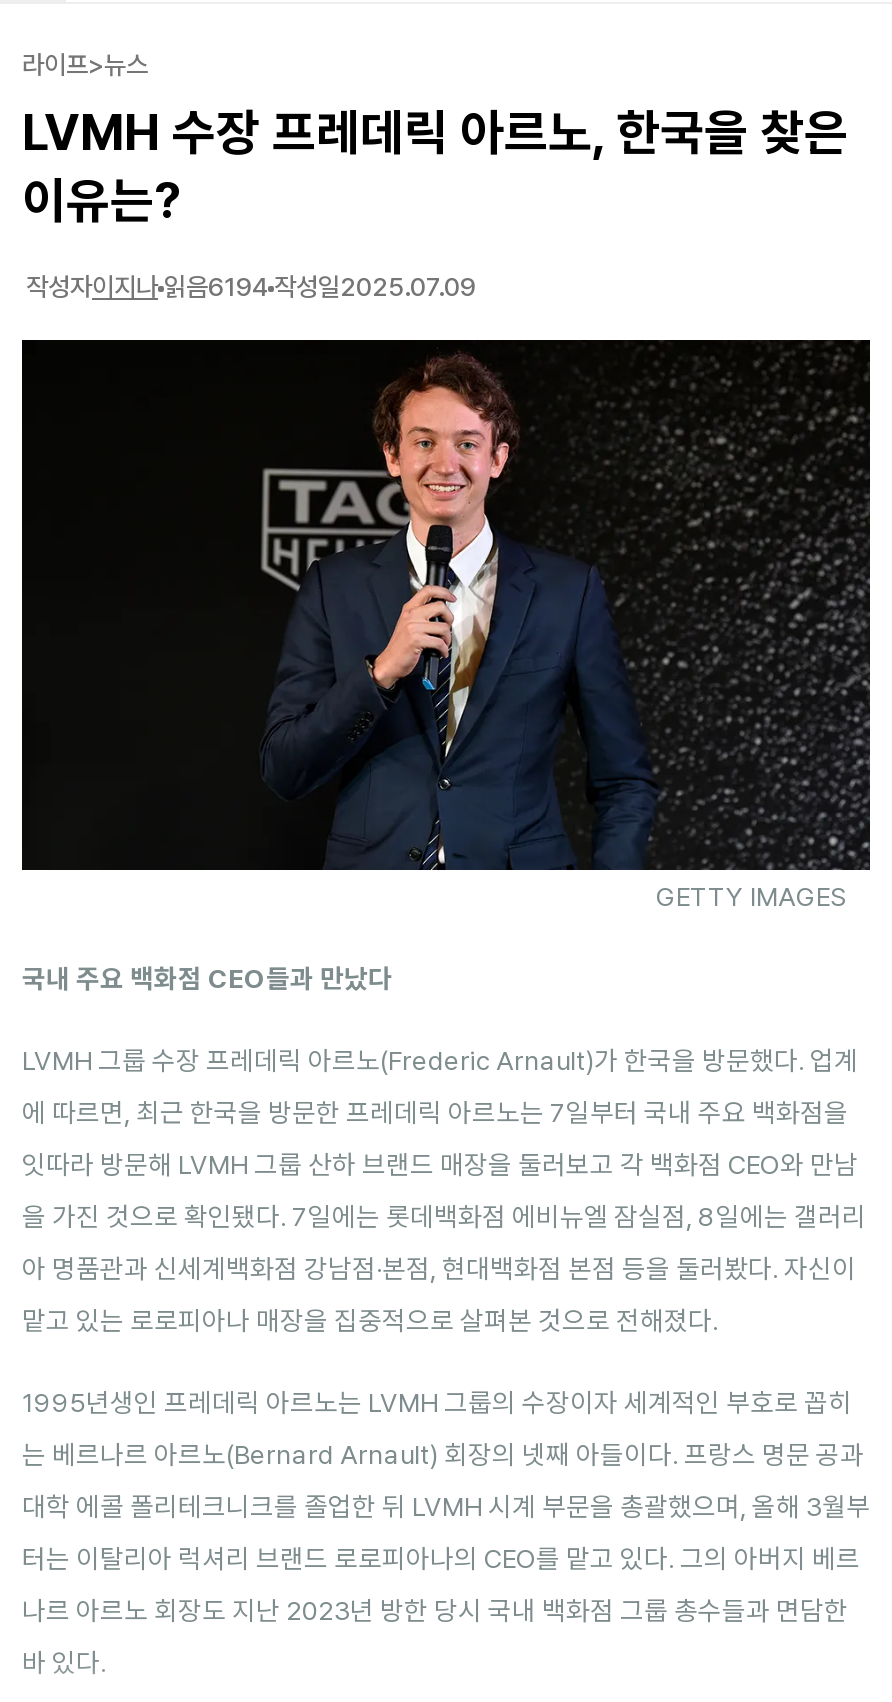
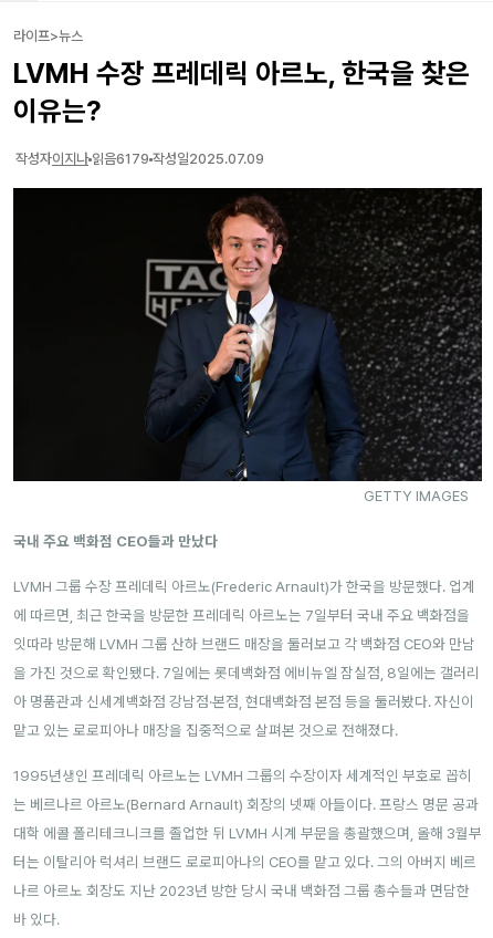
- 작성자이지나 읽음6194 작성일2025.07.09
+ 작성자이지나 읽음6179 작성일2025.07.09
